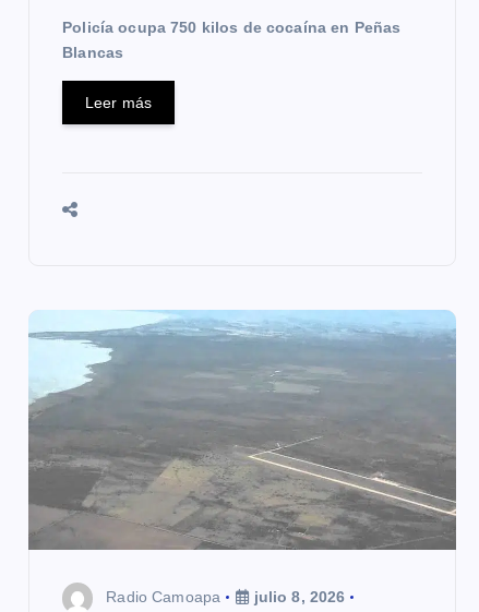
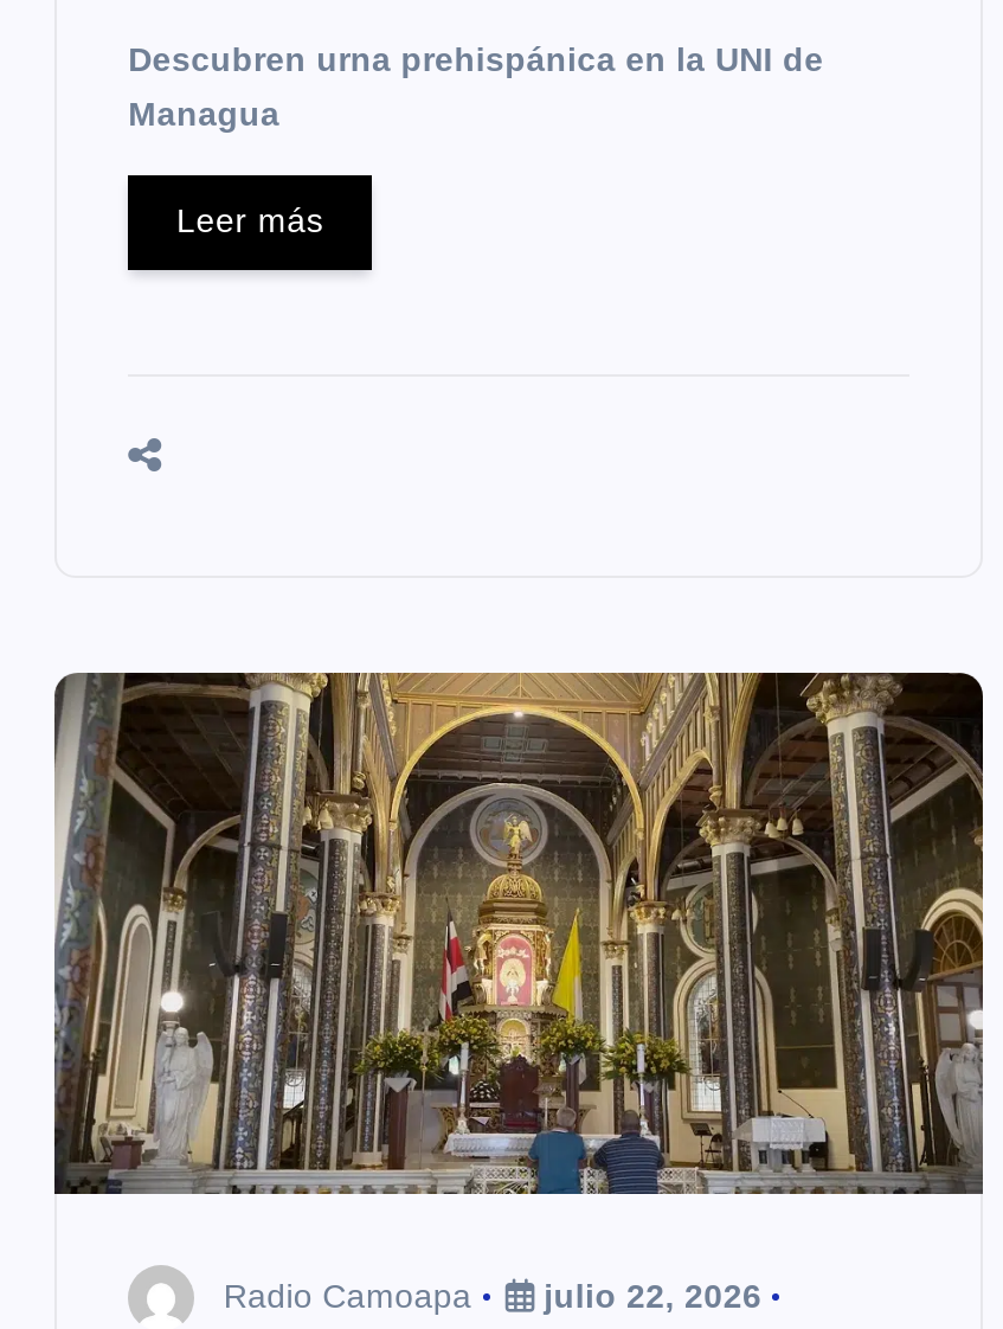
- Policía ocupa 750 kilos de cocaína en Peñas
- Blancas
+ Descubren urna prehispánica en la UNI de
+ Managua

- [image]
- Radio Camoapa julio 8, 2026
+ [image]
+ Radio Camoapa julio 22, 2026
